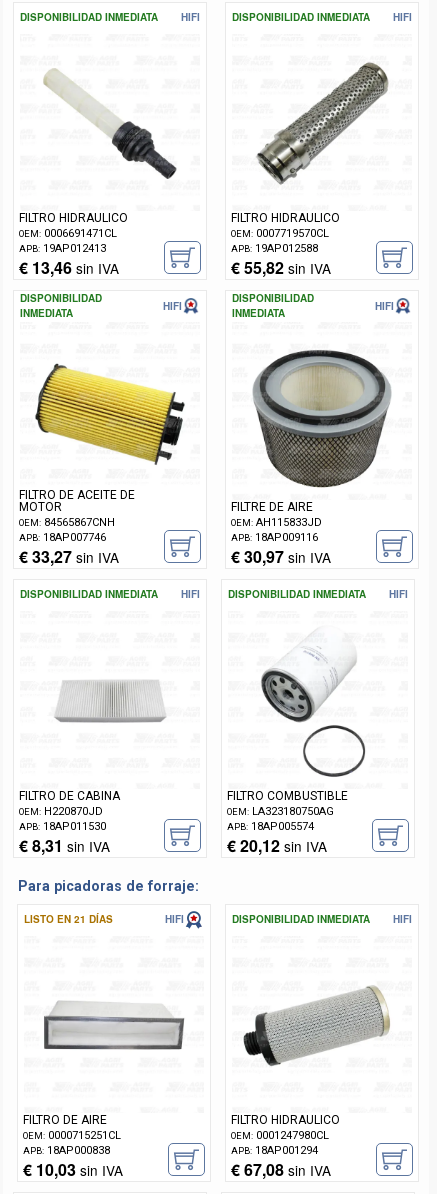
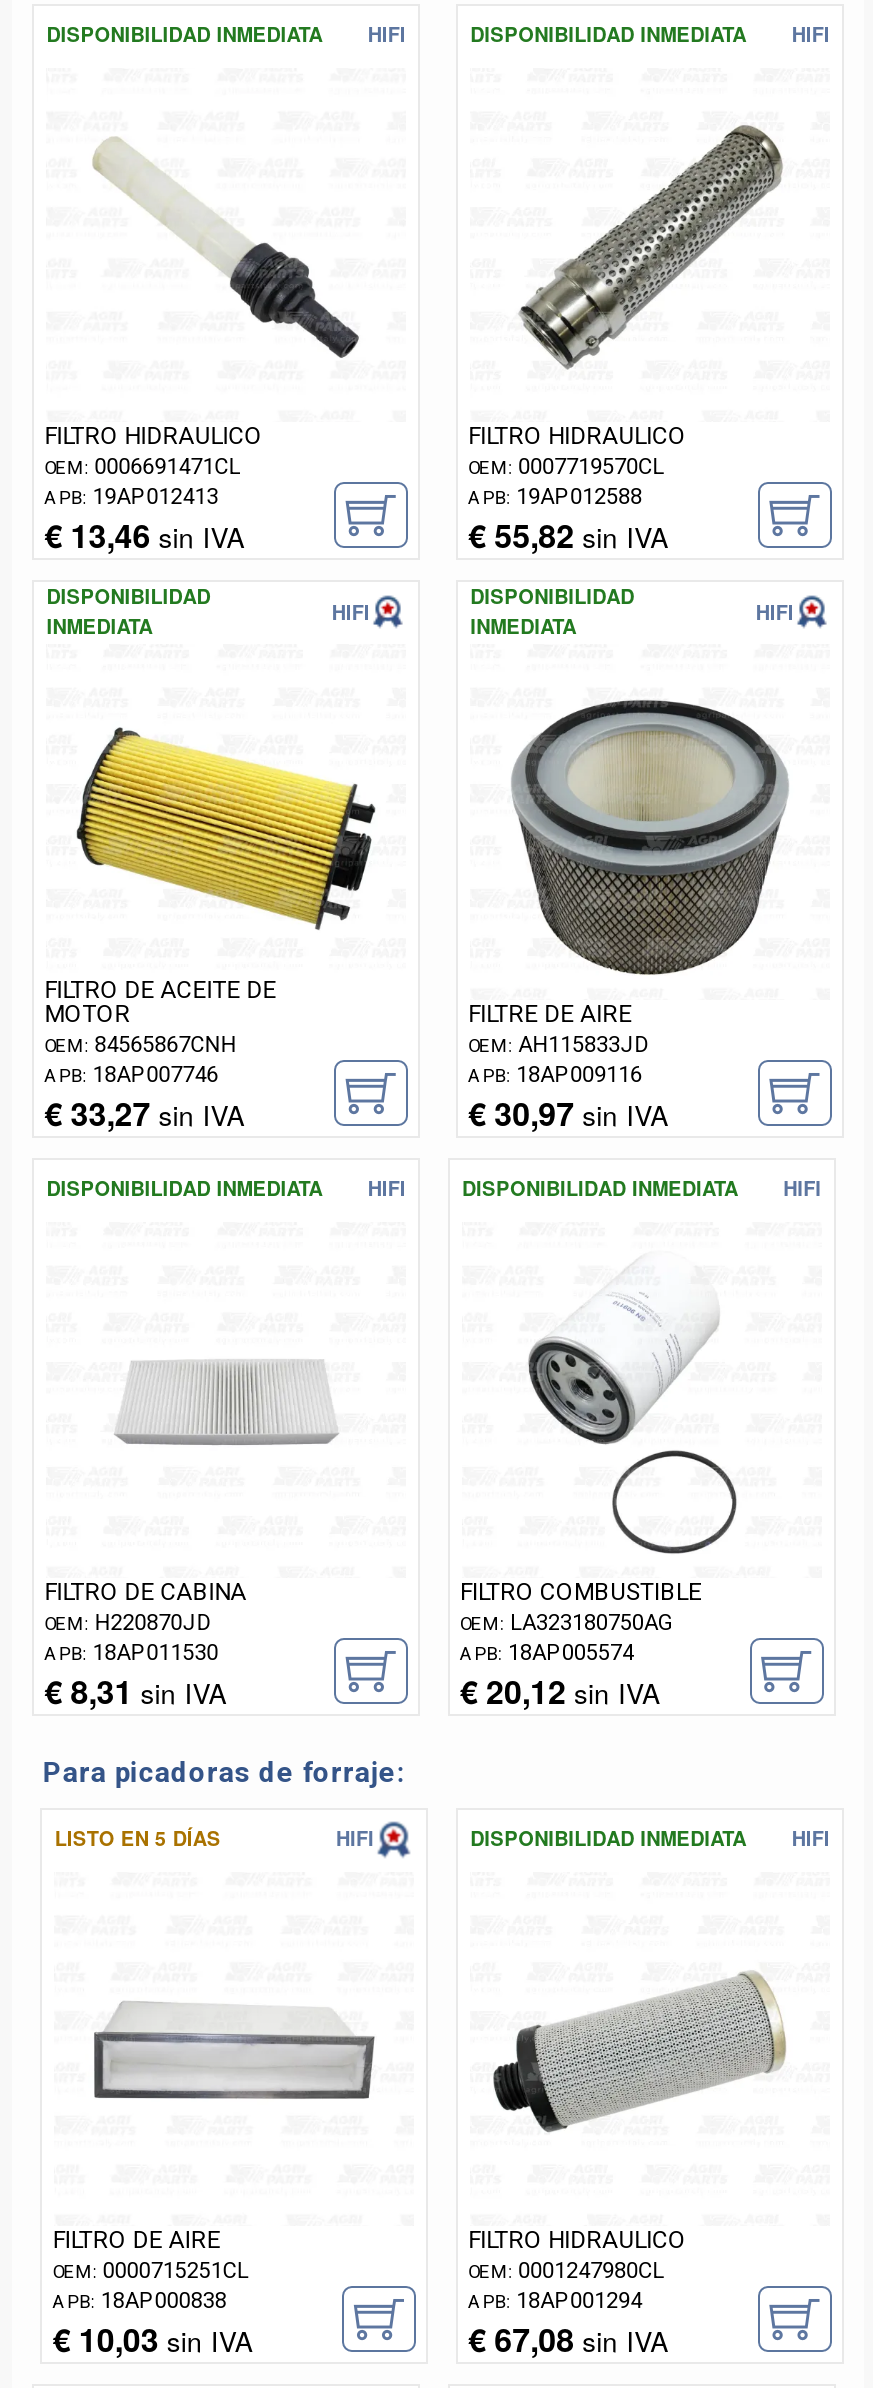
- LISTO EN 21 DÍAS
+ LISTO EN 5 DÍAS
